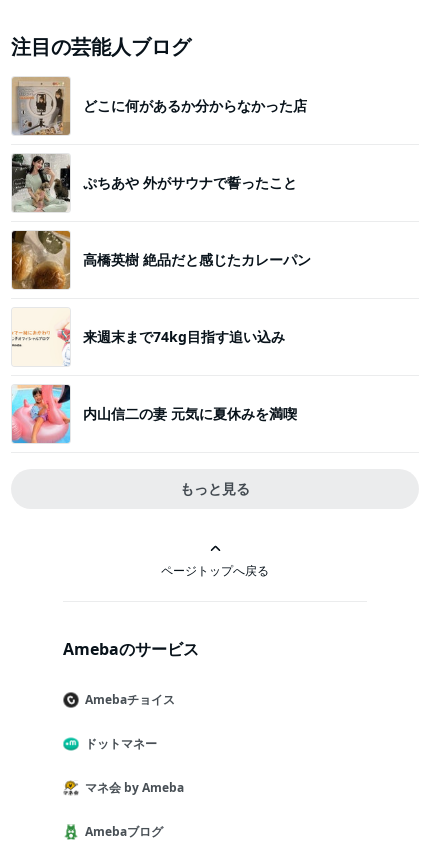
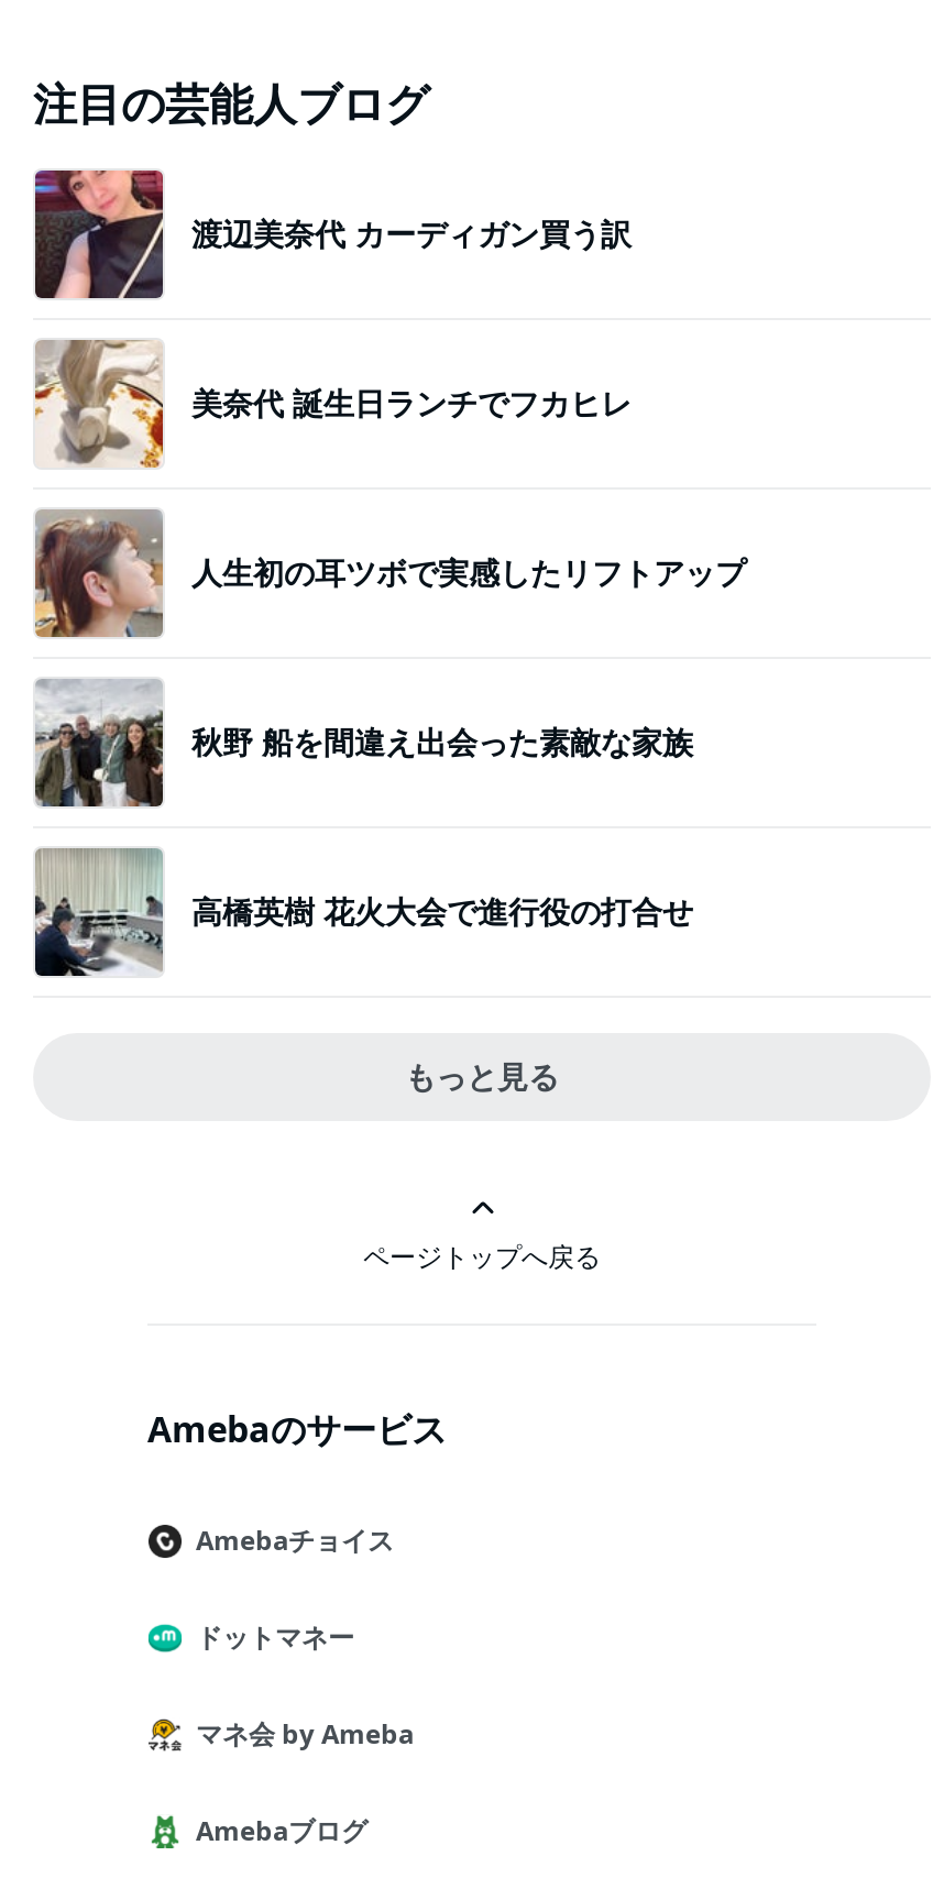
- [image]
- どこに何があるか分からなかった店
+ [image]
+ 渡辺美奈代 カーディガン買う訳

- [image]
- ぷちあや 外がサウナで誓ったこと
+ [image]
+ 美奈代 誕生日ランチでフカヒレ

- [image]
- 高橋英樹 絶品だと感じたカレーパン
+ [image]
+ 人生初の耳ツボで実感したリフトアップ

- [image]
- 来週末まで74kg目指す追い込み
+ [image]
+ 秋野 船を間違え出会った素敵な家族

- [image]
- 内山信二の妻 元気に夏休みを満喫
+ [image]
+ 高橋英樹 花火大会で進行役の打合せ
